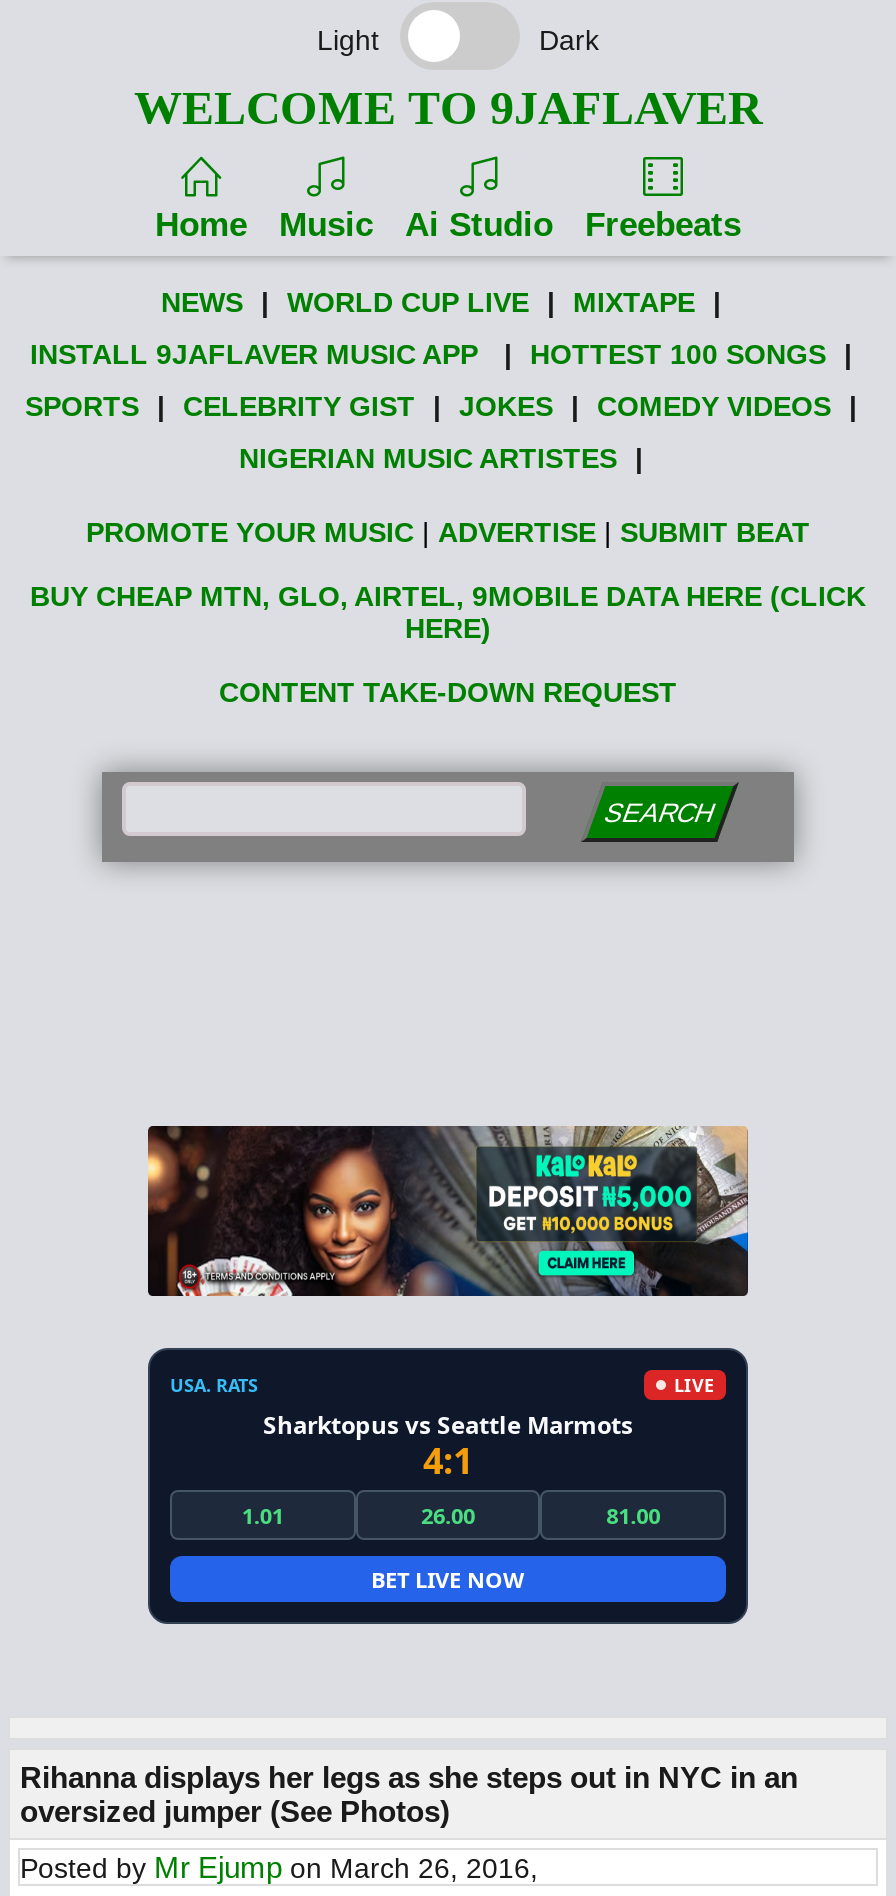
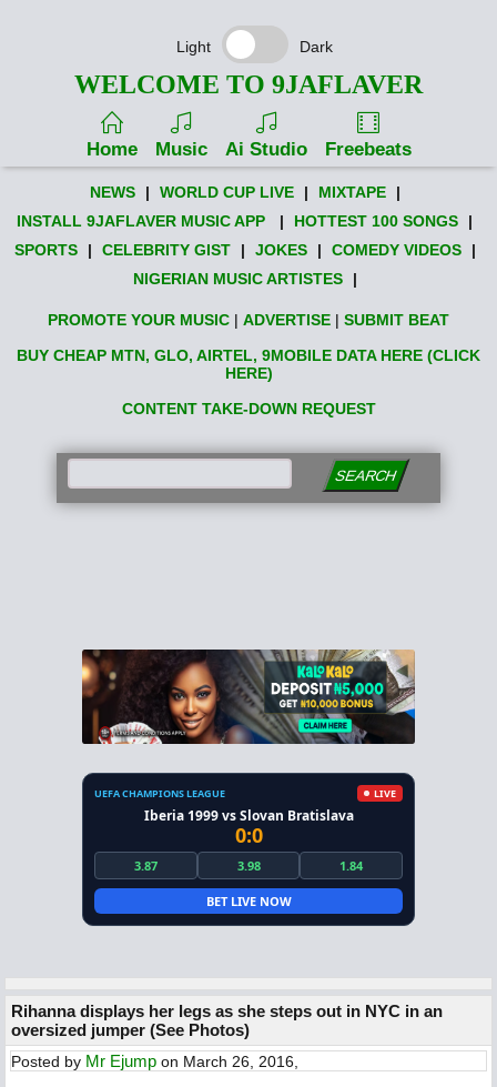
- USA. RATS
+ UEFA CHAMPIONS LEAGUE

- Sharktopus vs Seattle Marmots
- 4:1
- 1.01
- 26.00
- 81.00
+ Iberia 1999 vs Slovan Bratislava
+ 0:0
+ 3.87
+ 3.98
+ 1.84
